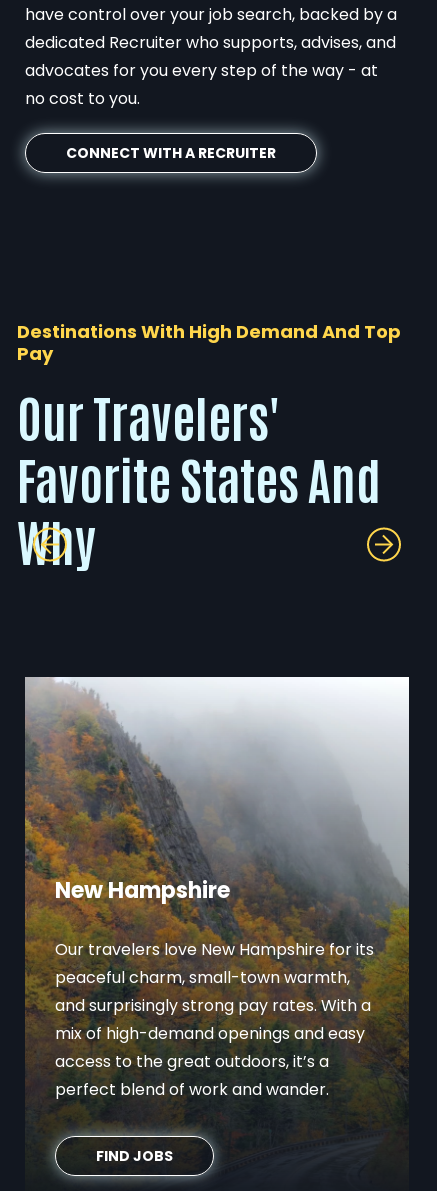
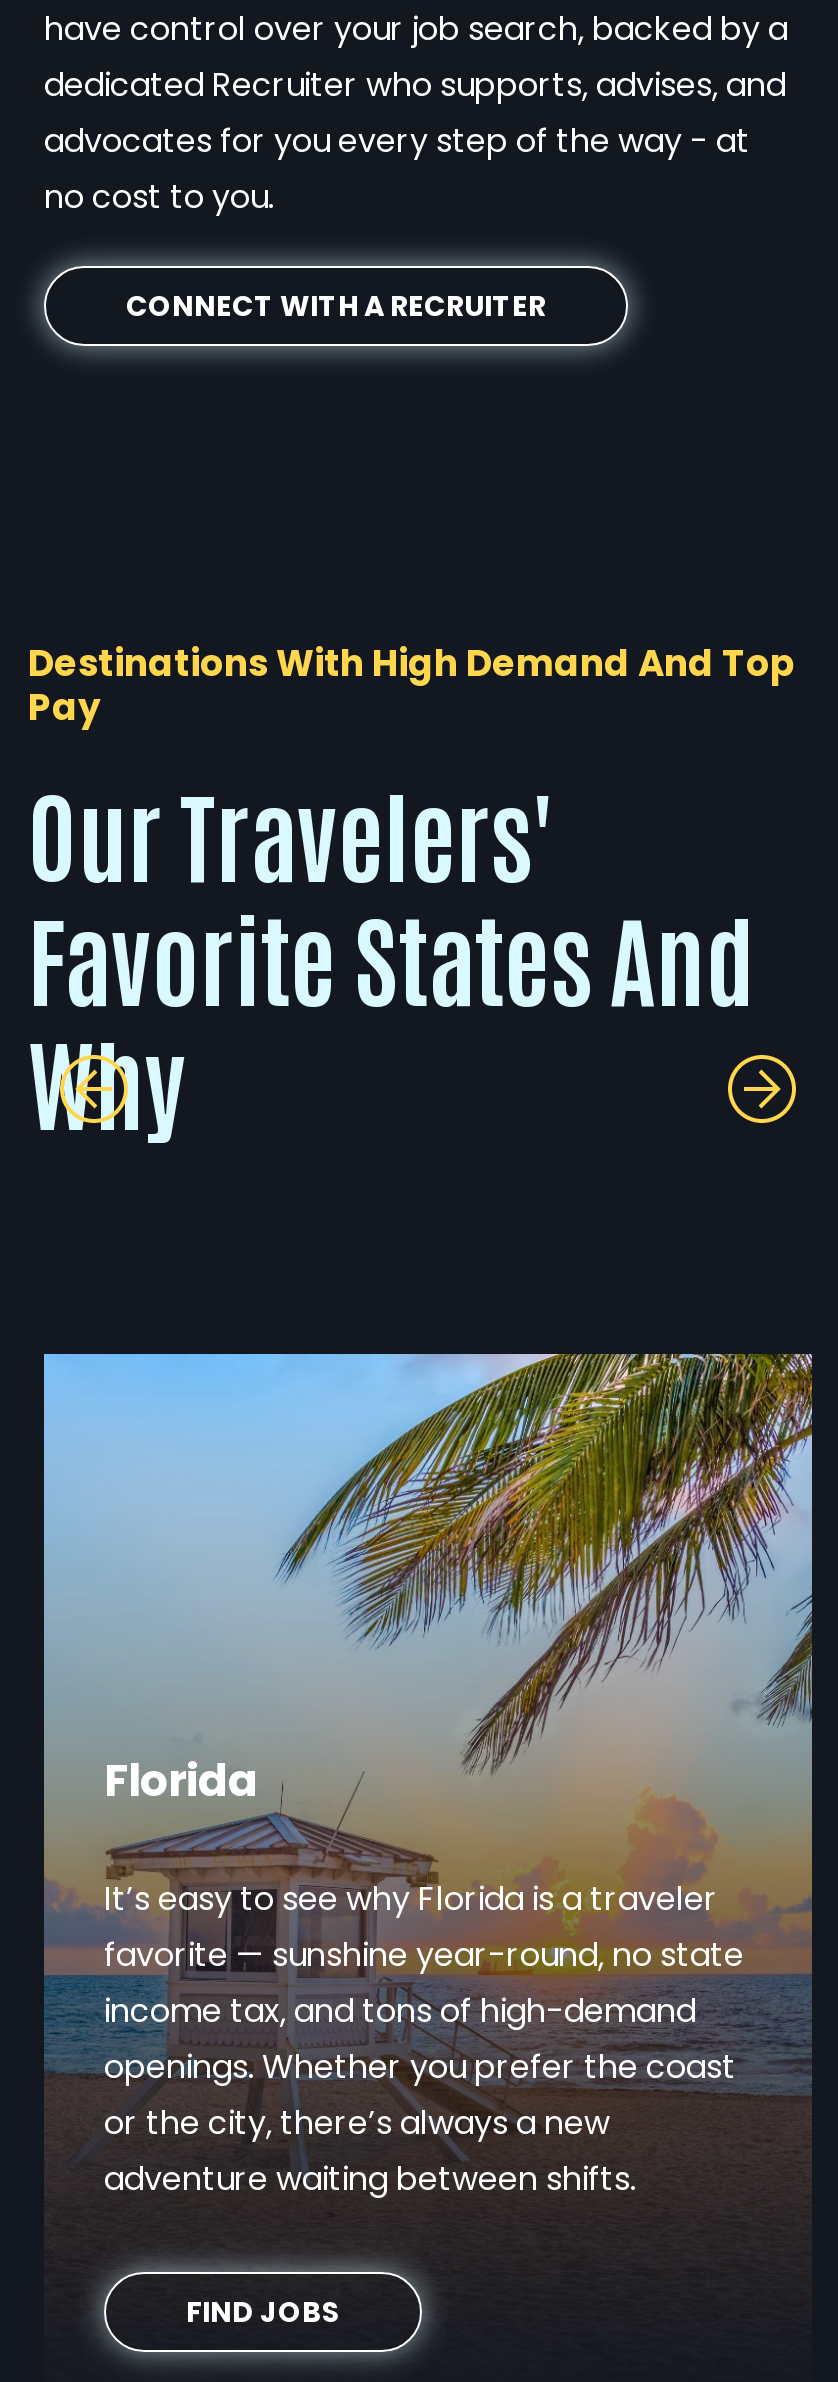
- [image]
- New Hampshire
+ [image]
+ Florida

- Our travelers love New Hampshire for its
- peaceful charm, small-town warmth,
- and surprisingly strong pay rates. With a
- mix of high-demand openings and easy
- access to the great outdoors, it’s a
- perfect blend of work and wander.
+ It’s easy to see why Florida is a traveler
+ favorite — sunshine year-round, no state
+ income tax, and tons of high-demand
+ openings. Whether you prefer the coast
+ or the city, there’s always a new
+ adventure waiting between shifts.
